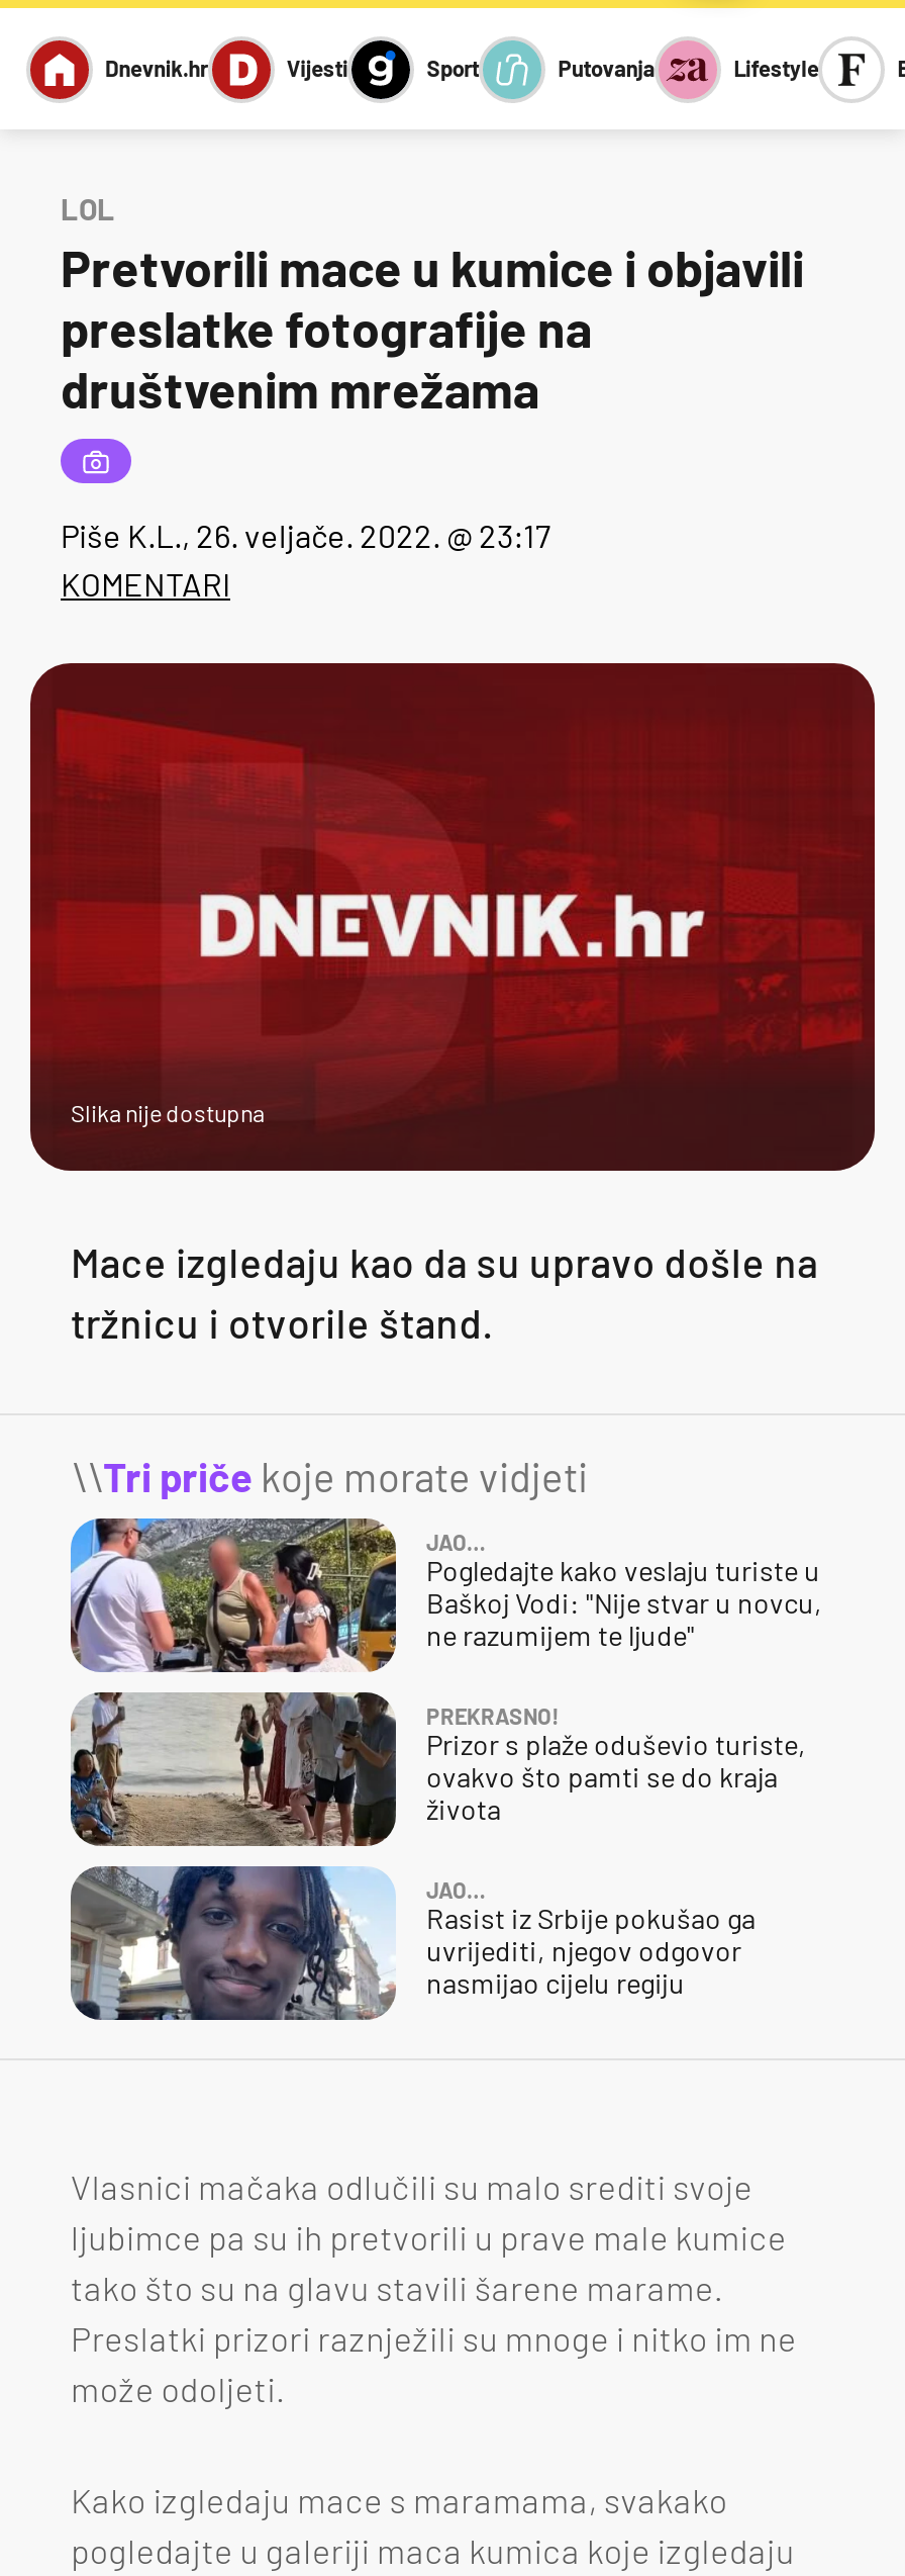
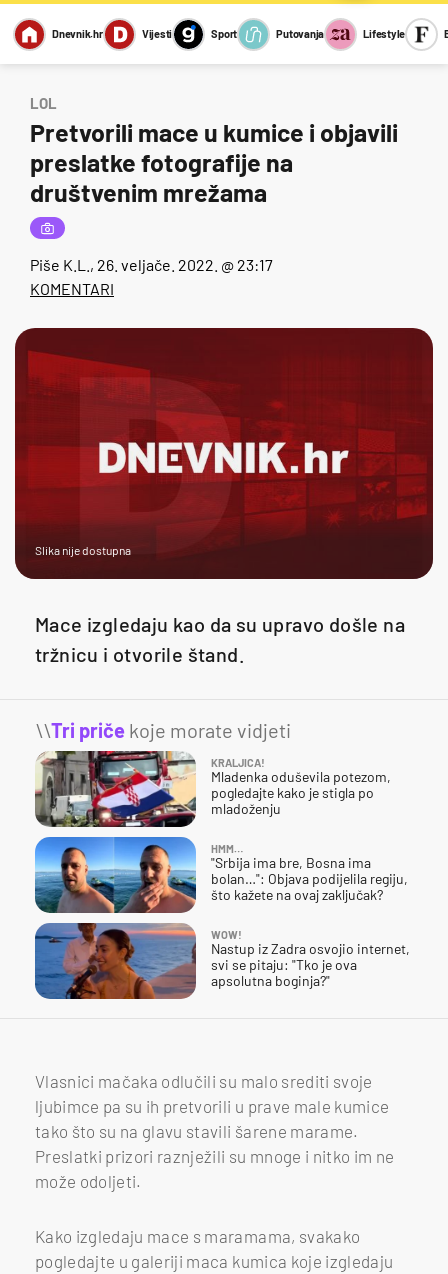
- [image]
- JAO…
- Pogledajte kako veslaju turiste u
- Baškoj Vodi: "Nije stvar u novcu,
- ne razumijem te ljude"
+ [image]
+ KRALJICA!
+ Mladenka oduševila potezom,
+ pogledajte kako je stigla po
+ mladoženju

- [image]
- PREKRASNO!
- Prizor s plaže oduševio turiste,
- ovakvo što pamti se do kraja
- života
+ [image]
+ HMM…
+ "Srbija ima bre, Bosna ima
+ bolan…": Objava podijelila regiju,
+ što kažete na ovaj zaključak?

- [image]
- JAO…
- Rasist iz Srbije pokušao ga
- uvrijediti, njegov odgovor
- nasmijao cijelu regiju
+ [image]
+ WOW!
+ Nastup iz Zadra osvojio internet,
+ svi se pitaju: "Tko je ova
+ apsolutna boginja?"
